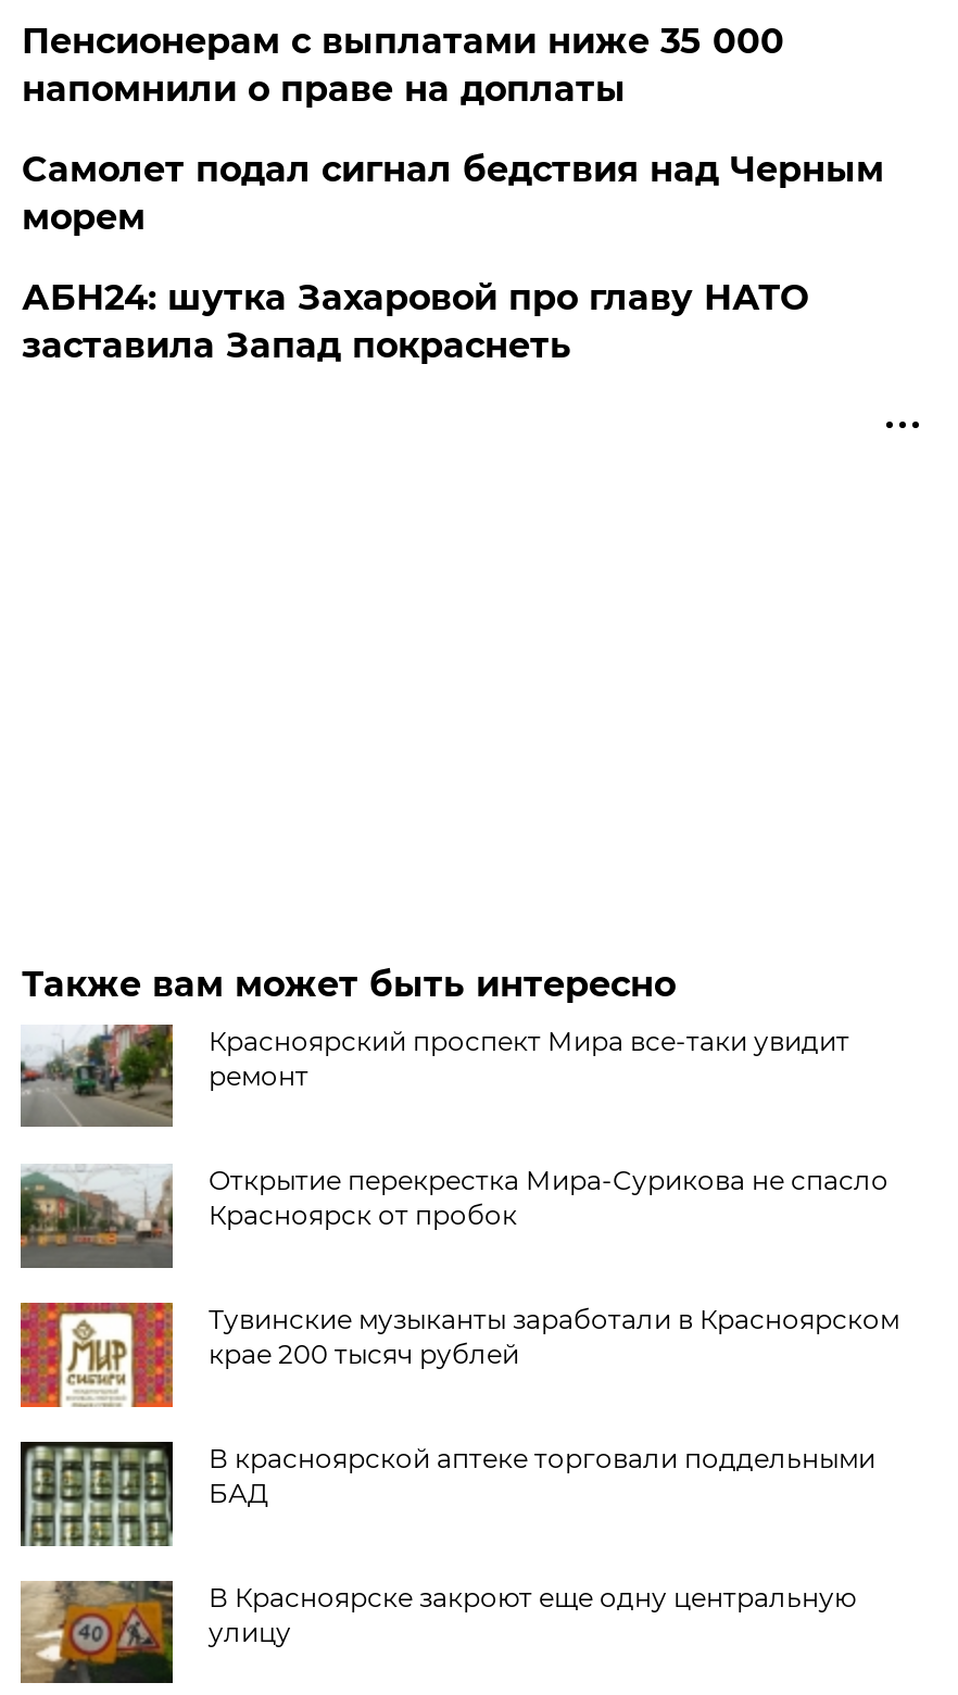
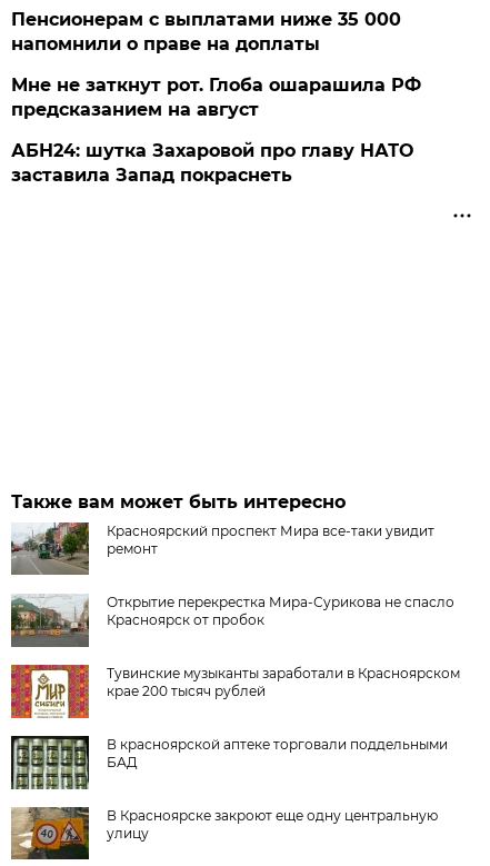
- Самолет подал сигнал бедствия над Черным
- морем
+ Мне не заткнут рот. Глоба ошарашила РФ
+ предсказанием на август
